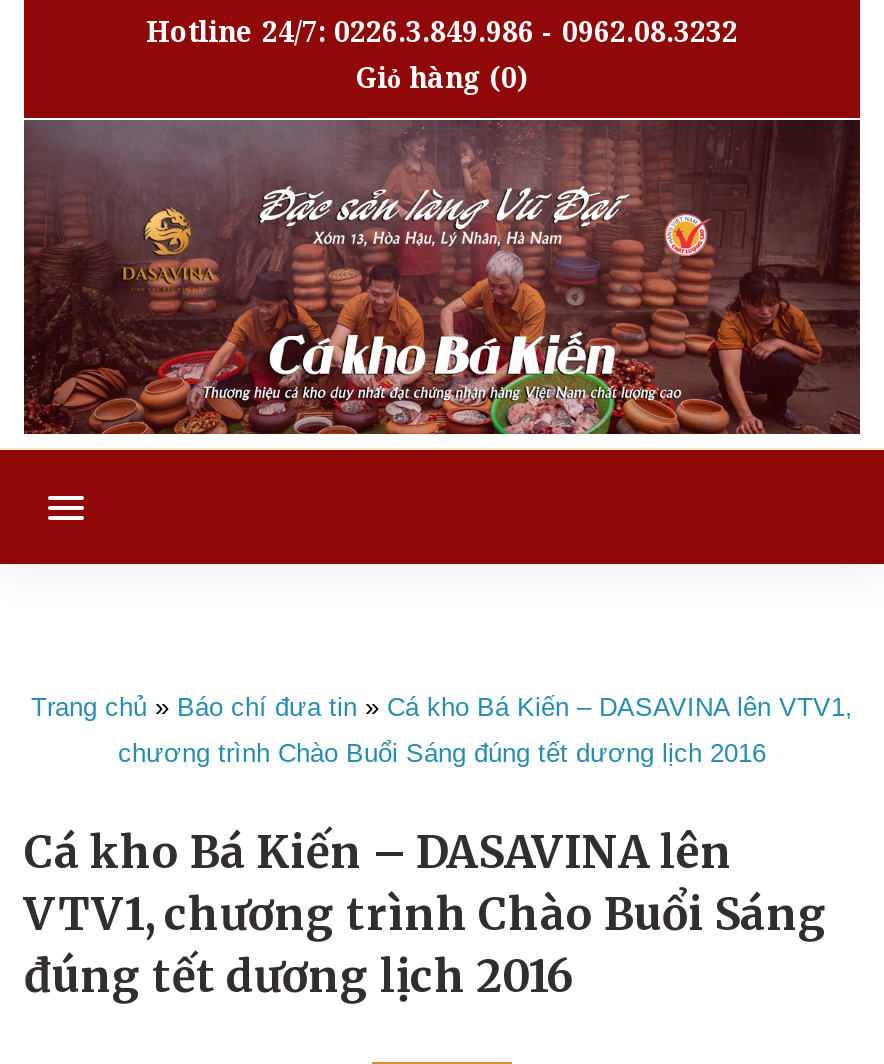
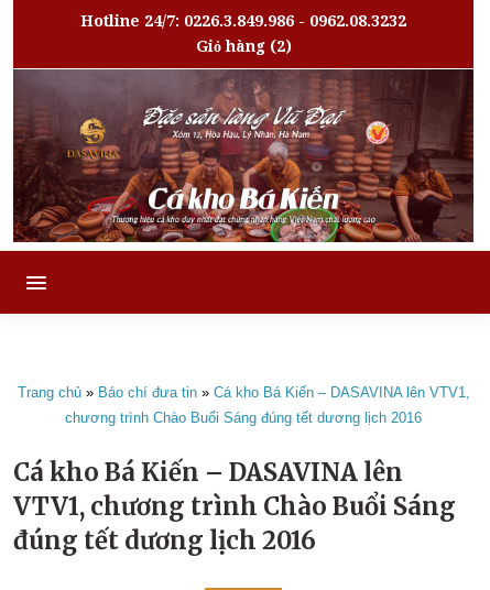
- Giỏ hàng (0)
+ Giỏ hàng (2)
